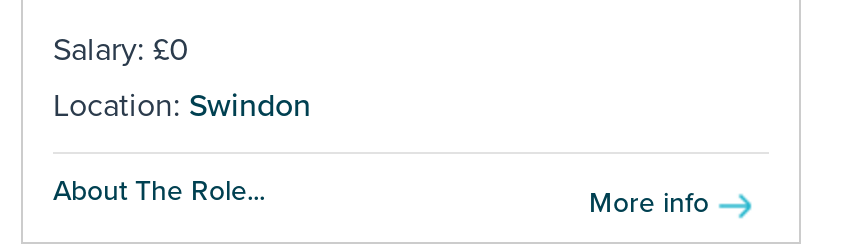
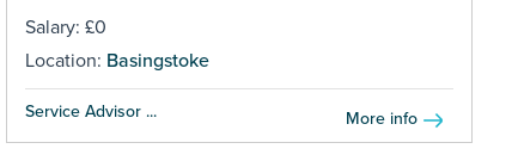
- Location: Swindon
+ Location: Basingstoke

- About The Role...
+ Service Advisor ...
